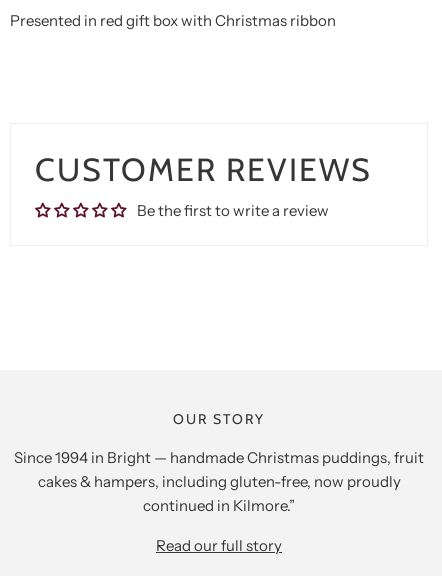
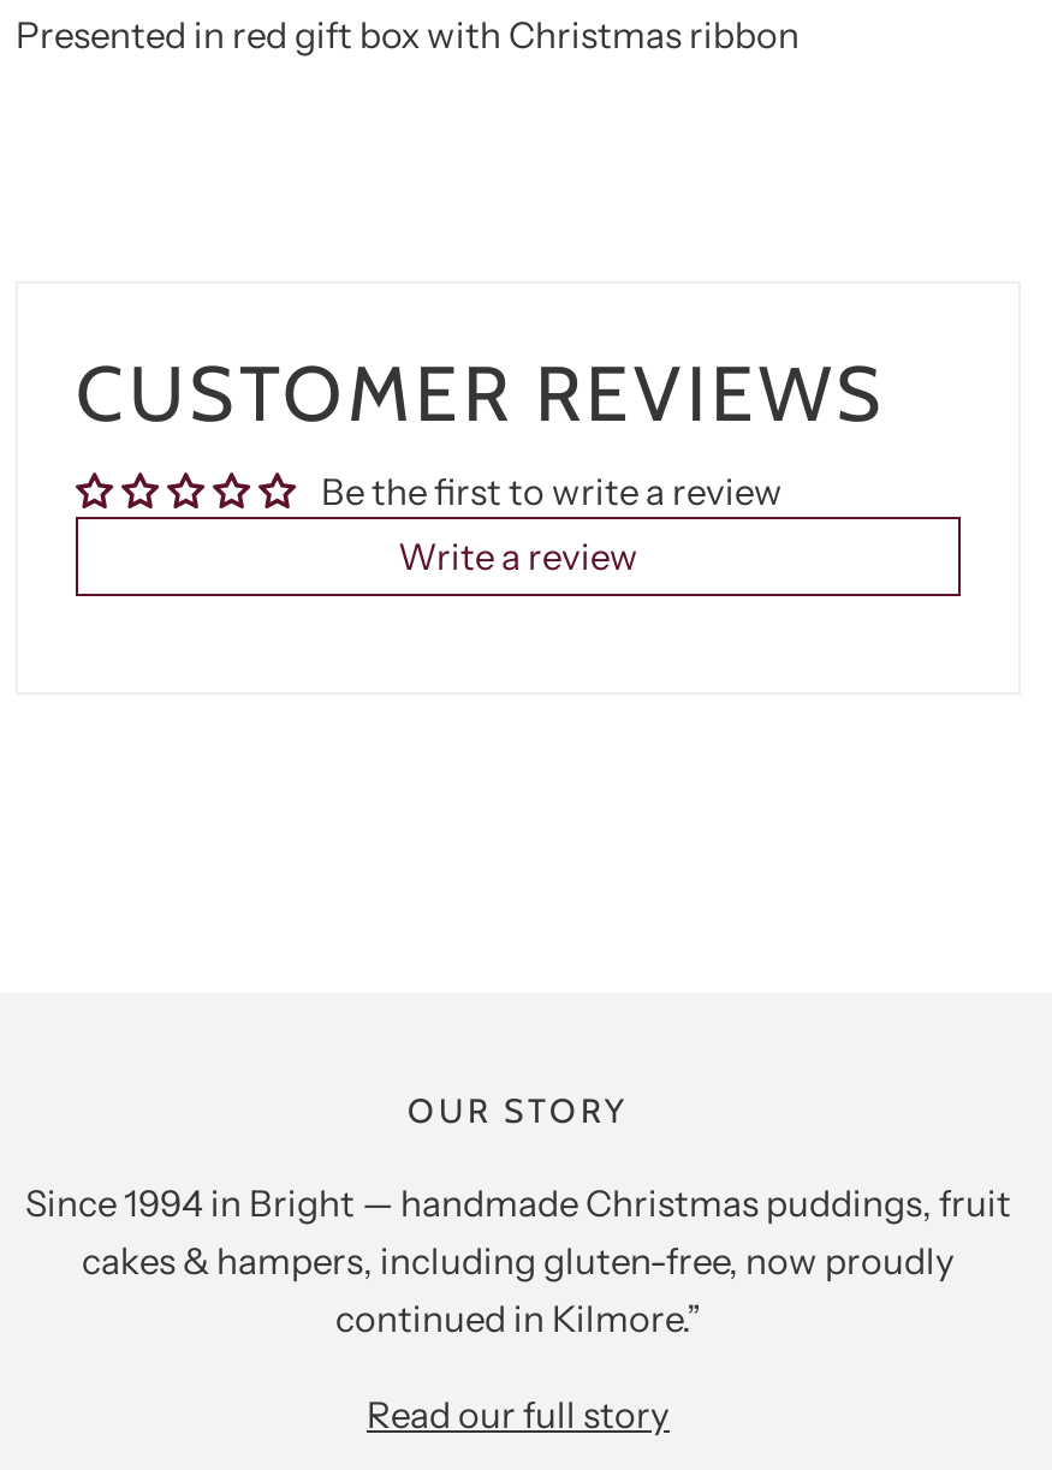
+ Write a review
